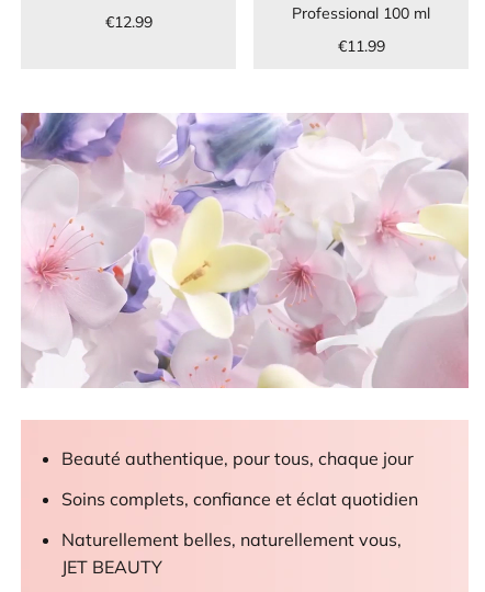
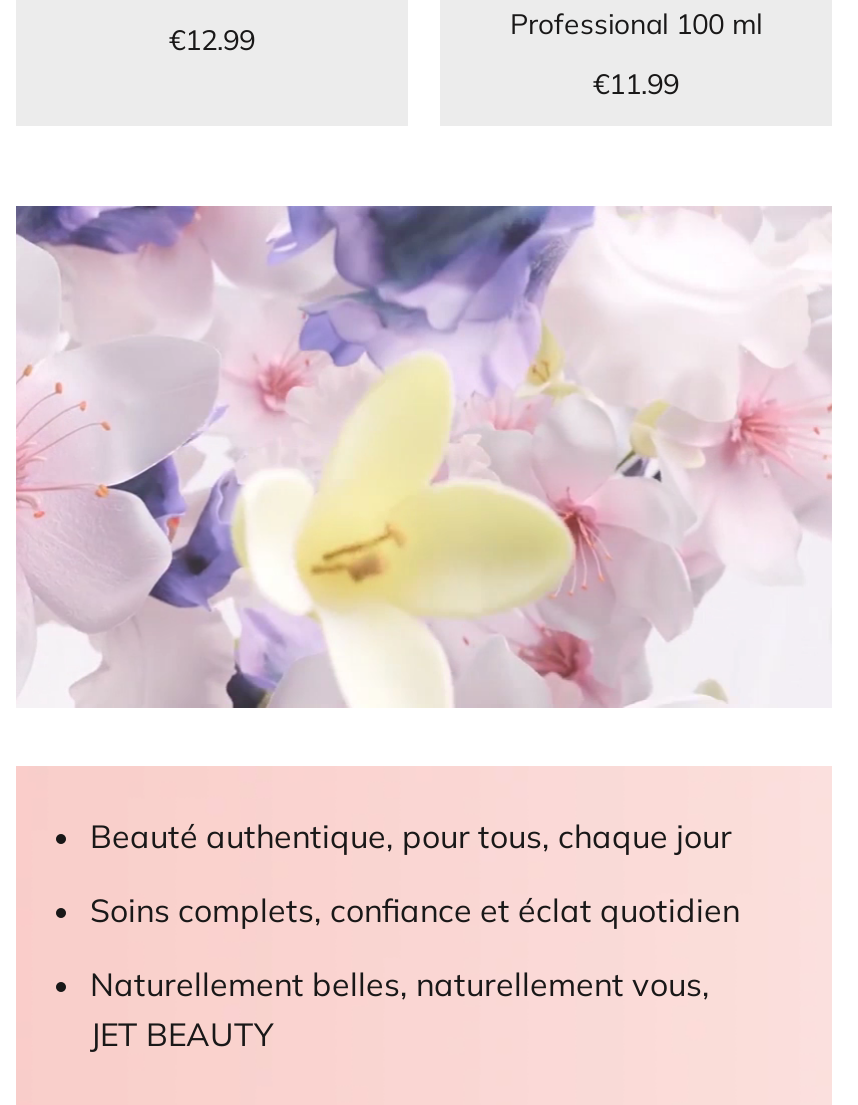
- [image]
+ [image]
